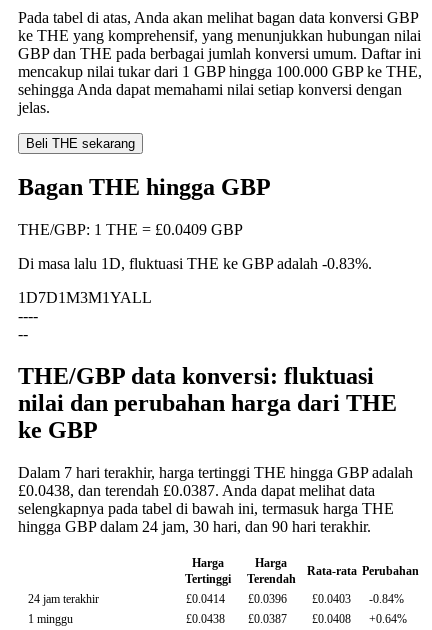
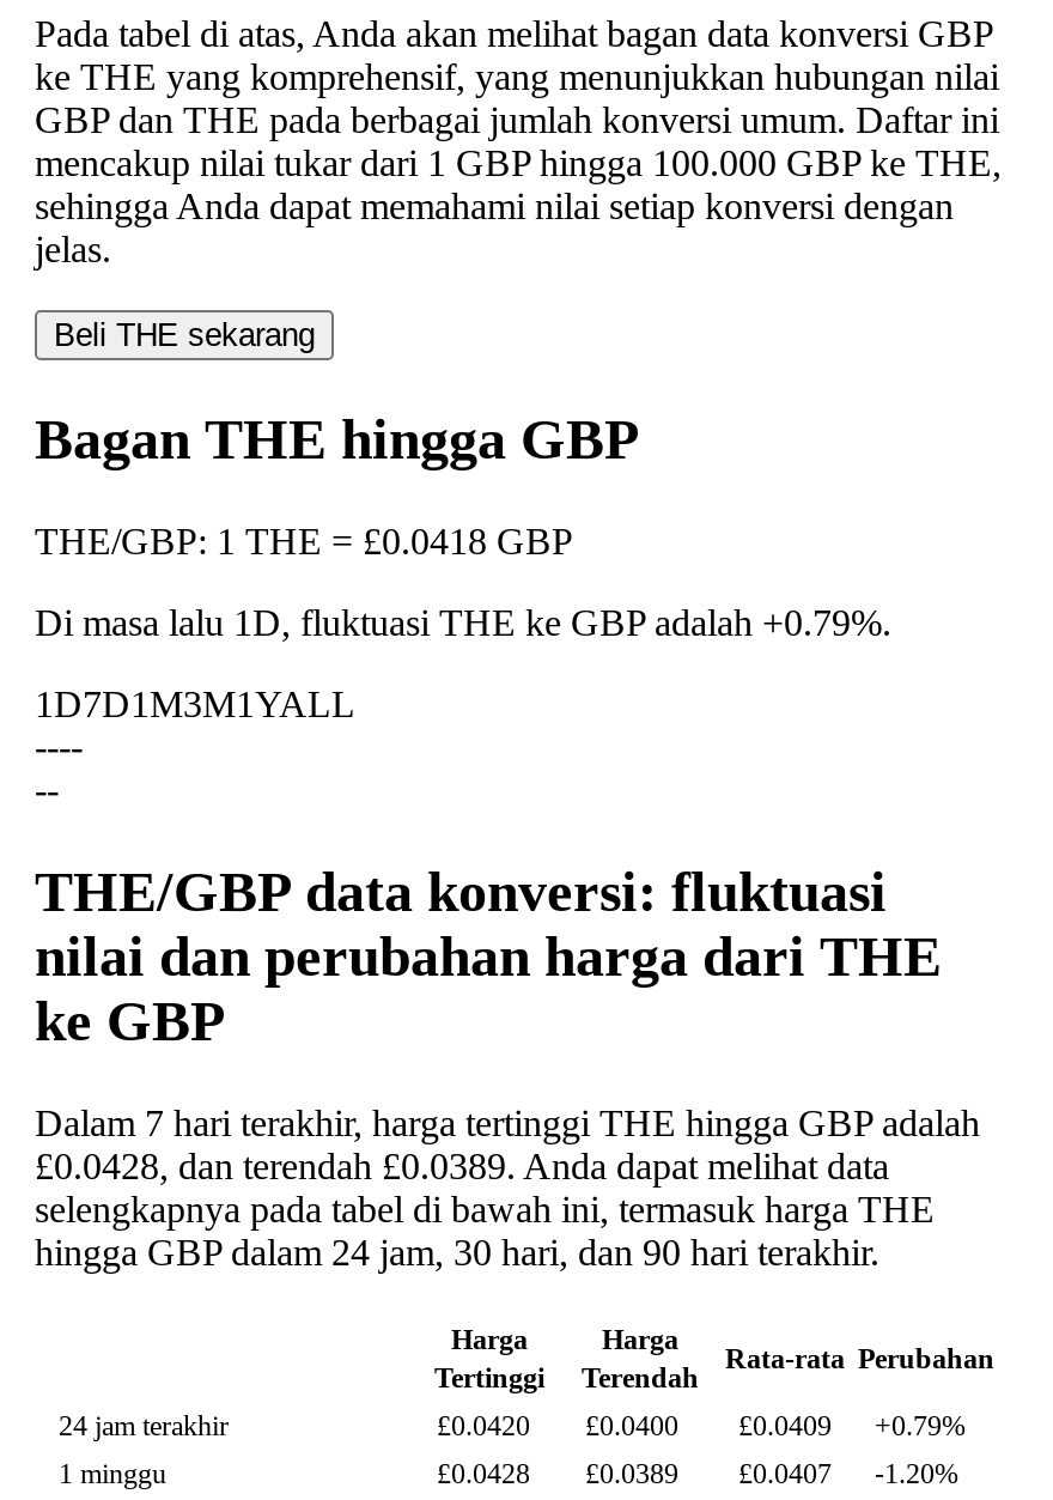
- THE/GBP: 1 THE = £0.0409 GBP
+ THE/GBP: 1 THE = £0.0418 GBP

- Di masa lalu 1D, fluktuasi THE ke GBP adalah -0.83%.
+ Di masa lalu 1D, fluktuasi THE ke GBP adalah +0.79%.

- £0.0438, dan terendah £0.0387. Anda dapat melihat data
+ £0.0428, dan terendah £0.0389. Anda dapat melihat data

- £0.0414
+ £0.0420

- £0.0396
+ £0.0400

- £0.0403
+ £0.0409

- -0.84%
+ +0.79%

- £0.0438
+ £0.0428

- £0.0387
+ £0.0389

- £0.0408
+ £0.0407

- +0.64%
+ -1.20%
